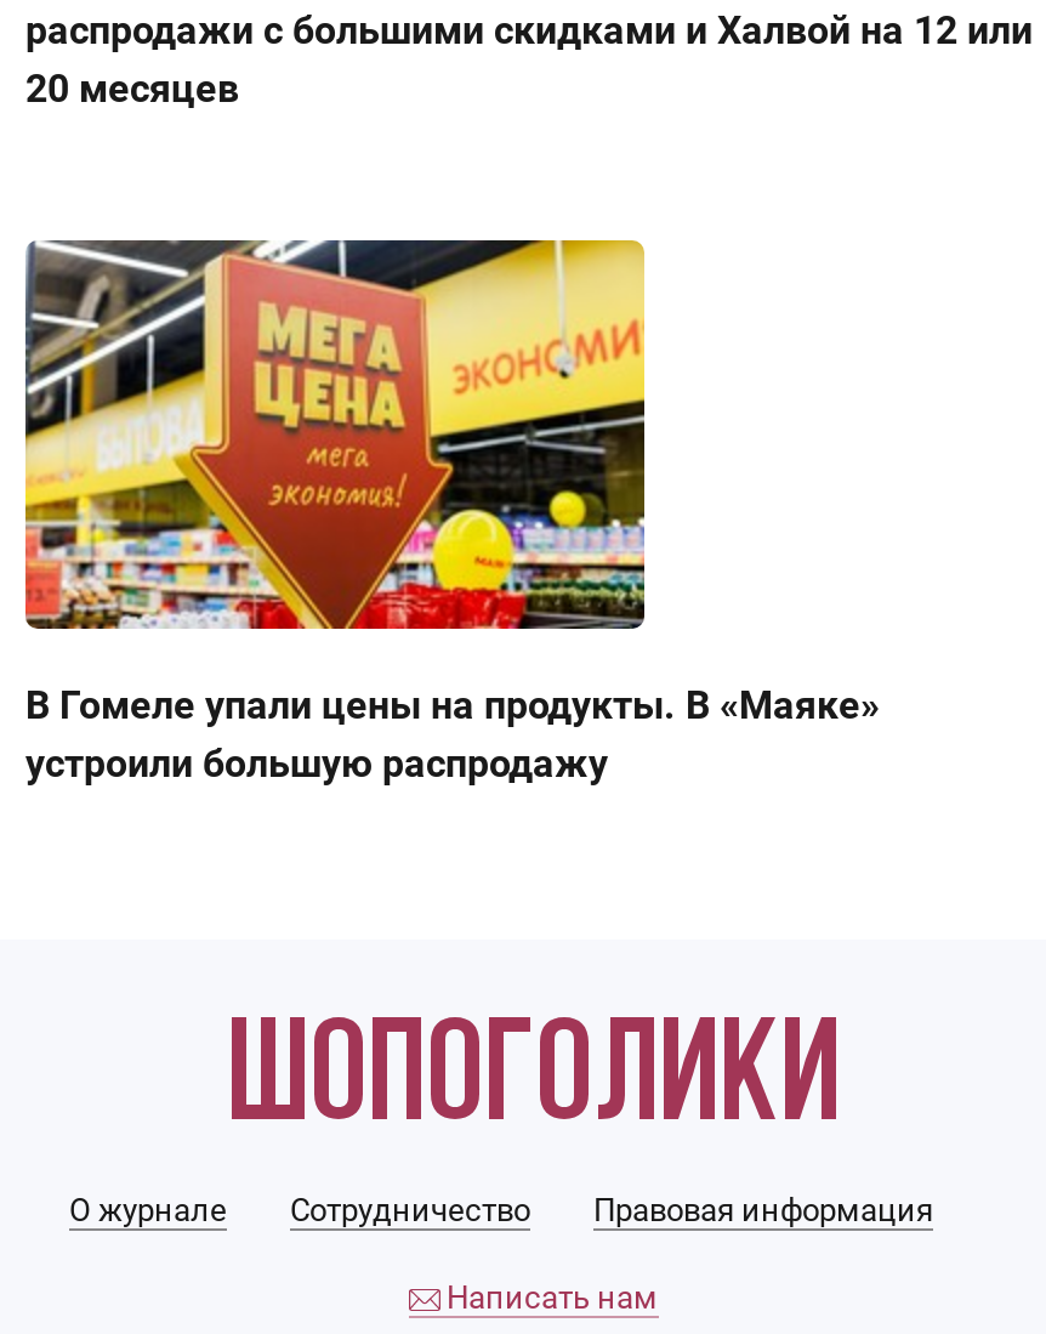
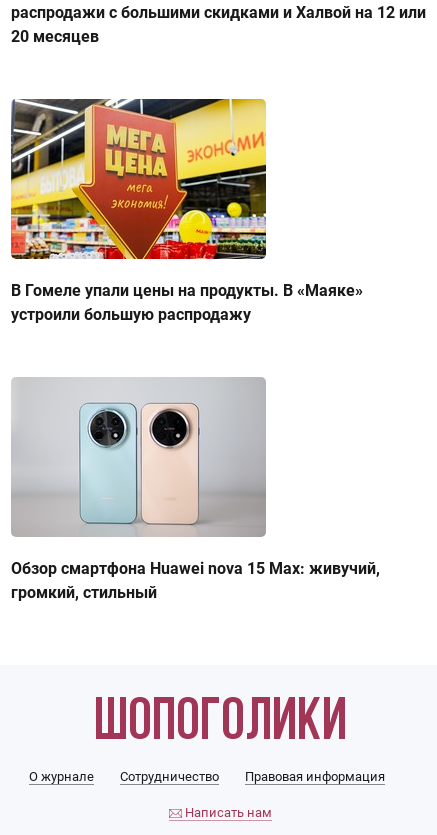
+ [image]
+ Обзор смартфона Huawei nova 15 Max: живучий,
+ громкий, стильный
